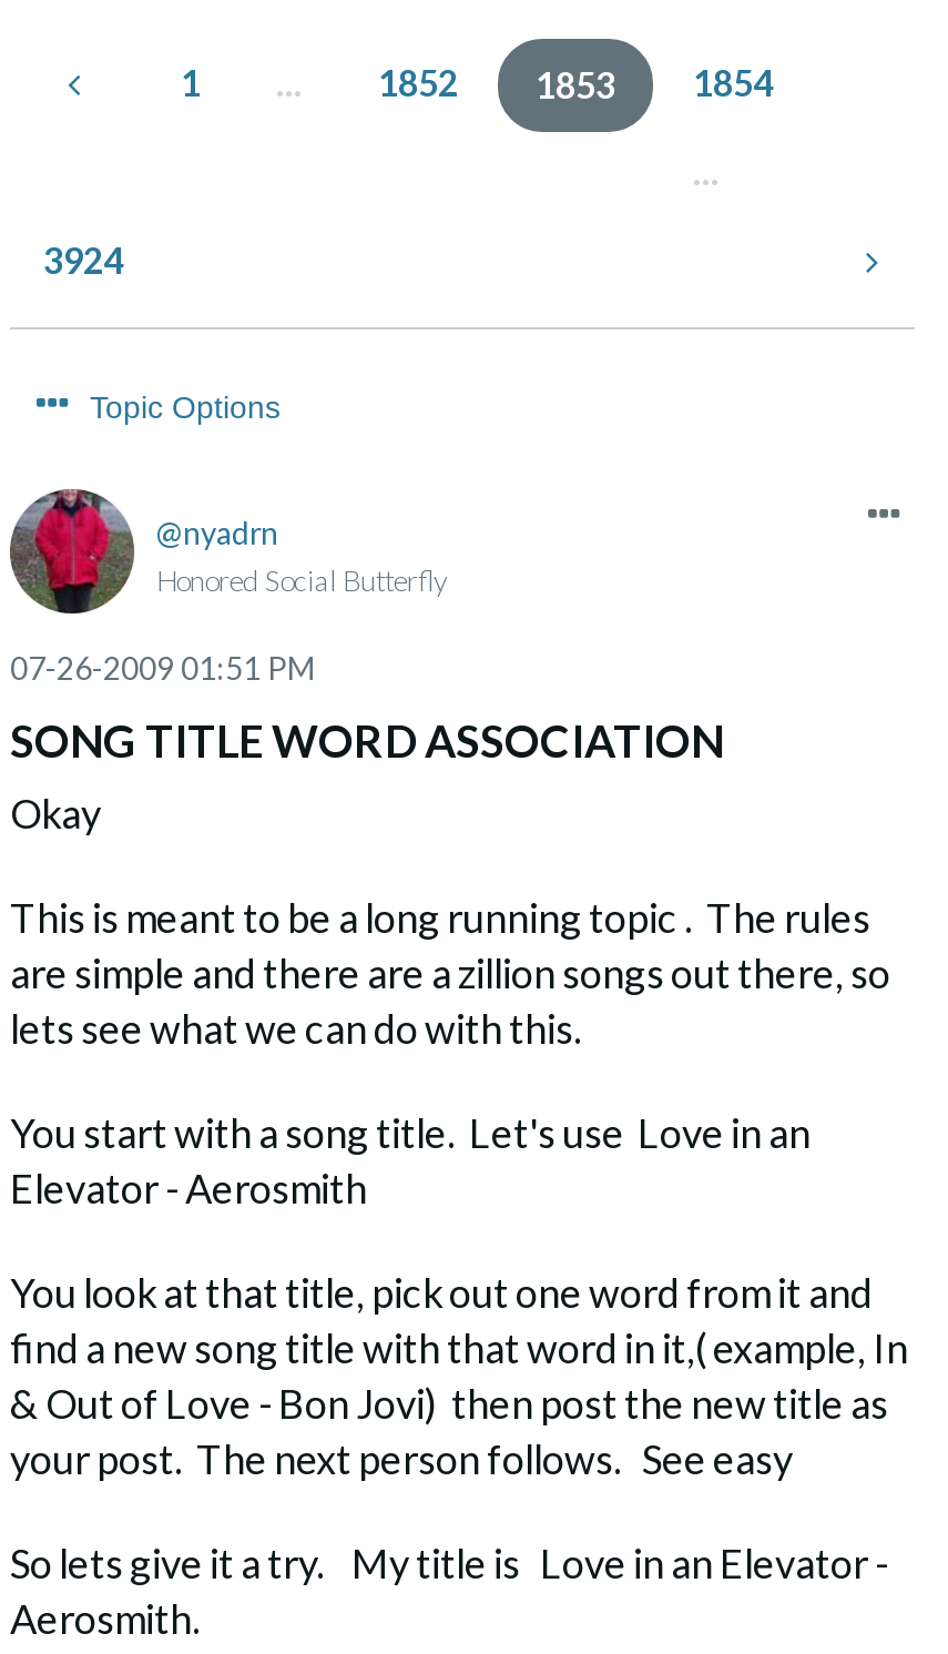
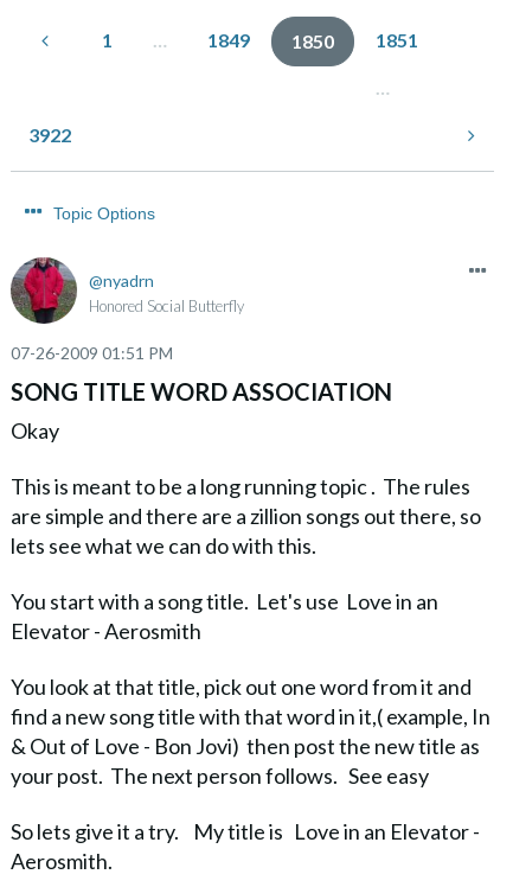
- 1852
+ 1849

- 1853
+ 1850

- 1854
+ 1851

- 3924
+ 3922
